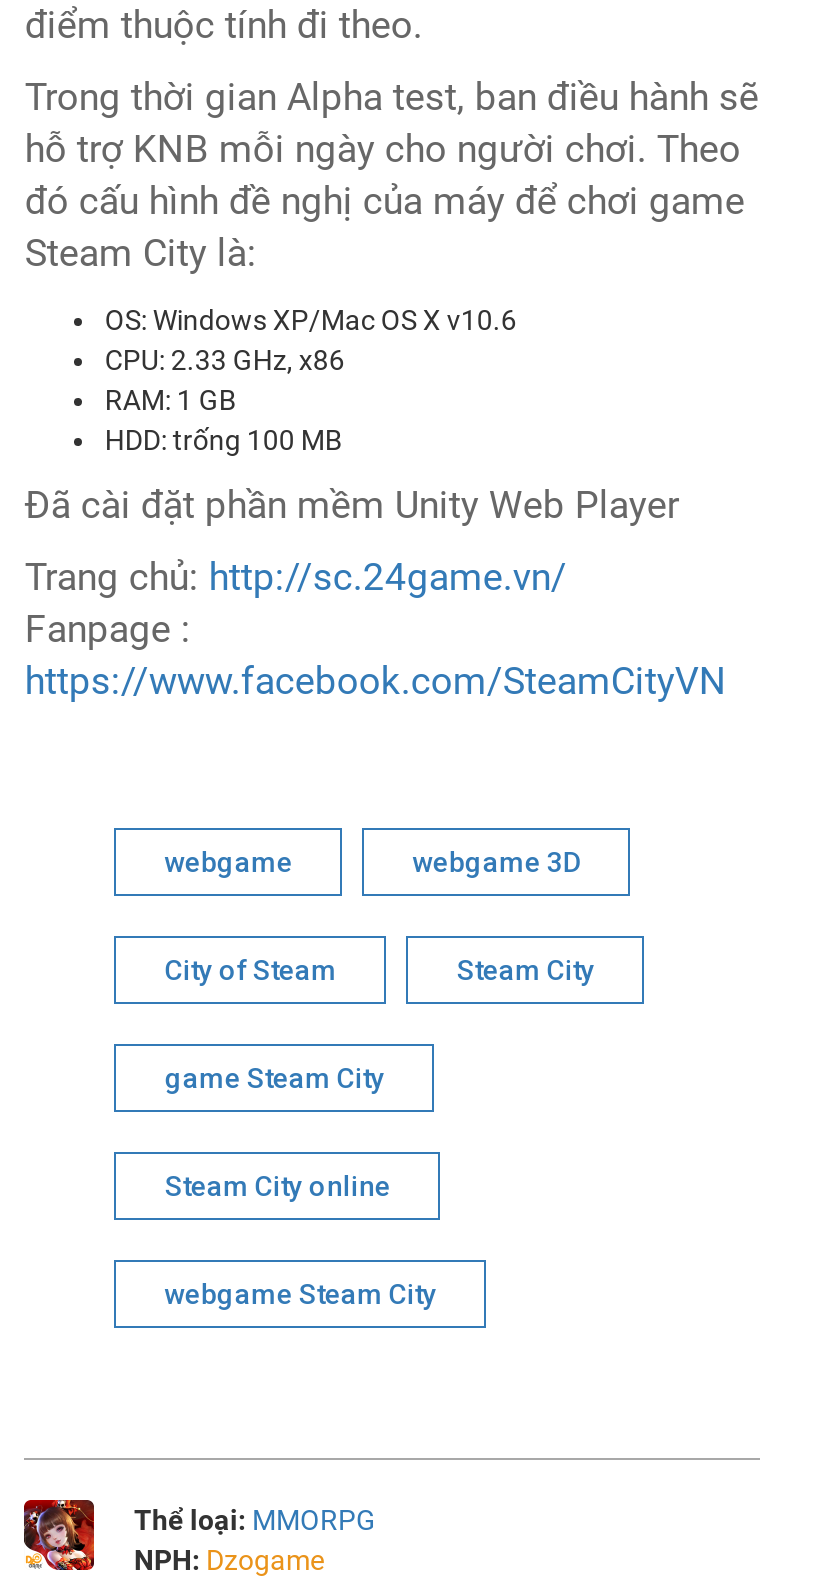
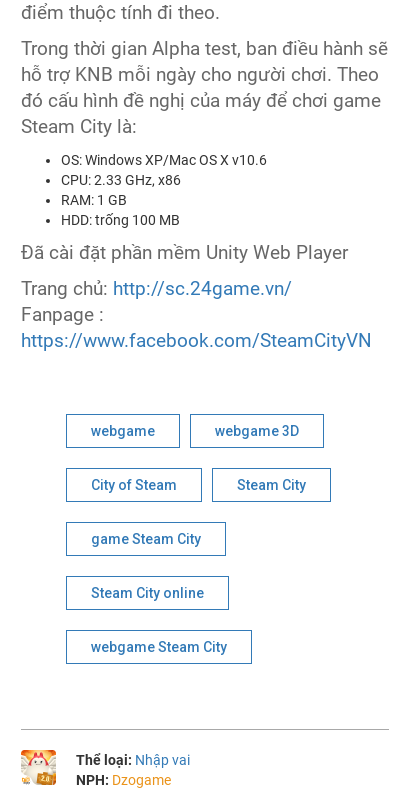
- [image]
- Thể loại: MMORPG
+ [image]
+ Thể loại: Nhập vai
